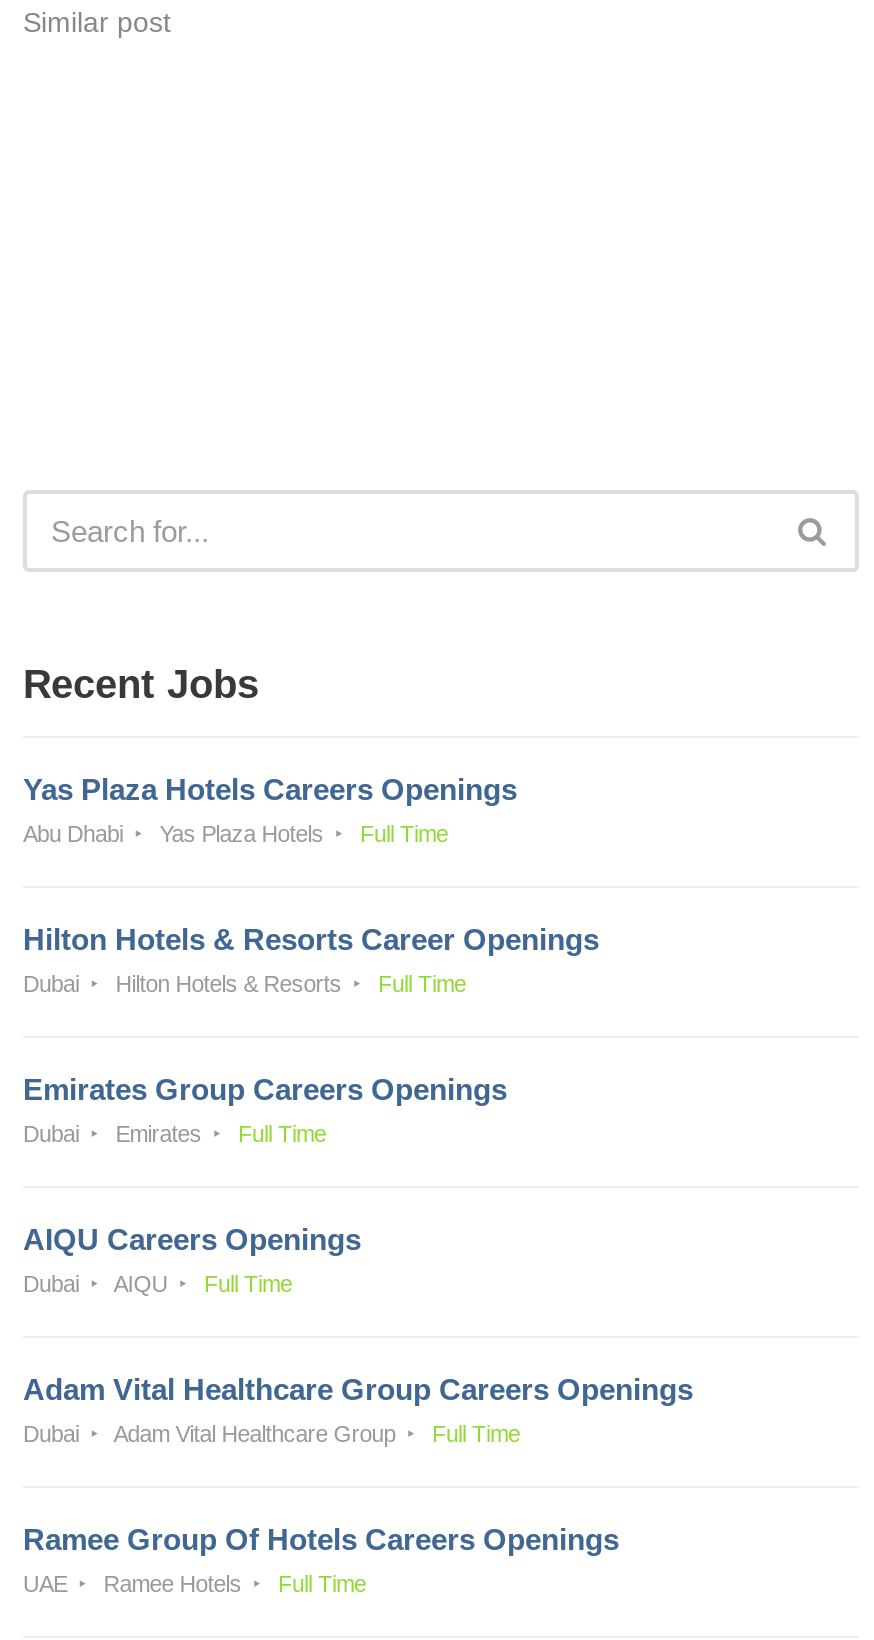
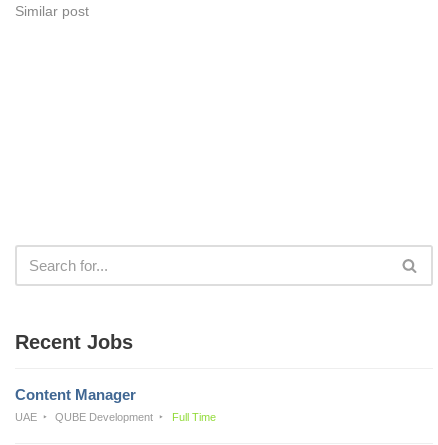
- Yas Plaza Hotels Careers Openings
- Abu Dhabi
- Yas Plaza Hotels
- Full Time
- Hilton Hotels & Resorts Career Openings
- Dubai
- Hilton Hotels & Resorts
- Full Time
- Emirates Group Careers Openings
- Dubai
- Emirates
- Full Time
- AIQU Careers Openings
- Dubai
- AIQU
- Full Time
- Adam Vital Healthcare Group Careers Openings
- Dubai
- Adam Vital Healthcare Group
- Full Time
- Ramee Group Of Hotels Careers Openings
+ Content Manager

- Ramee Hotels
+ QUBE Development
